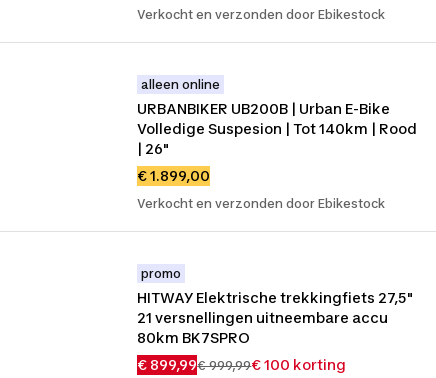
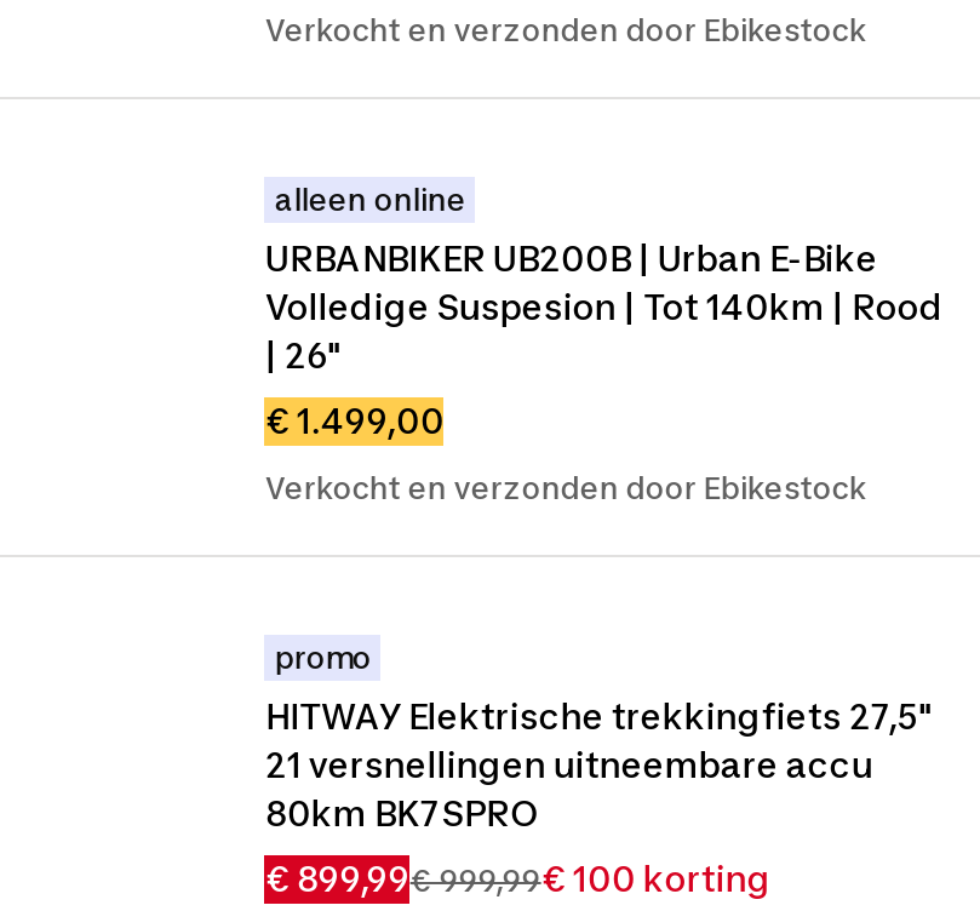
- € 1.899,00
+ € 1.499,00
